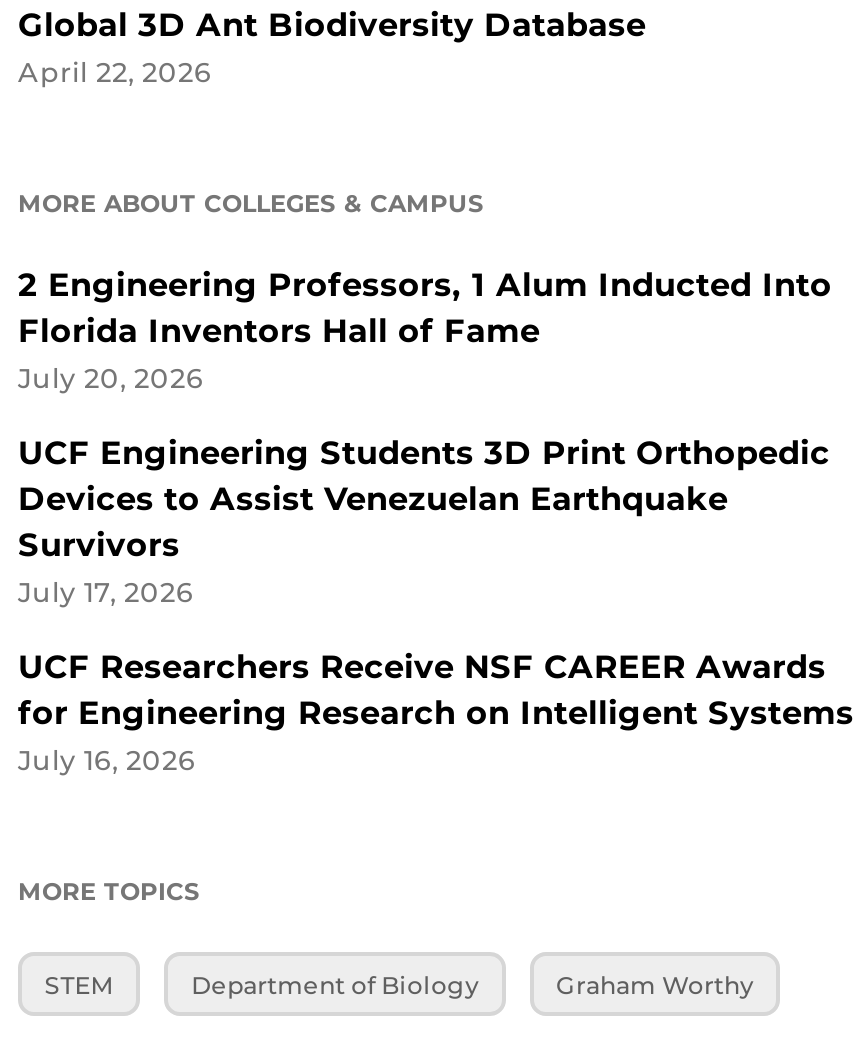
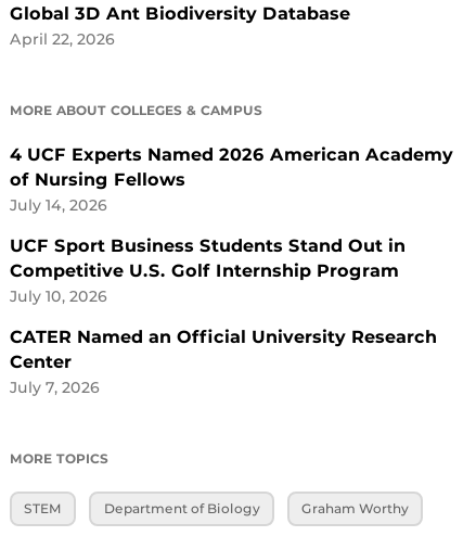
- 2 Engineering Professors, 1 Alum Inducted Into
- Florida Inventors Hall of Fame
- July 20, 2026
+ 4 UCF Experts Named 2026 American Academy
+ of Nursing Fellows
+ July 14, 2026

- UCF Engineering Students 3D Print Orthopedic
- Devices to Assist Venezuelan Earthquake
- Survivors
- July 17, 2026
+ UCF Sport Business Students Stand Out in
+ Competitive U.S. Golf Internship Program
+ July 10, 2026

- UCF Researchers Receive NSF CAREER Awards
- for Engineering Research on Intelligent Systems
- July 16, 2026
+ CATER Named an Official University Research
+ Center
+ July 7, 2026
